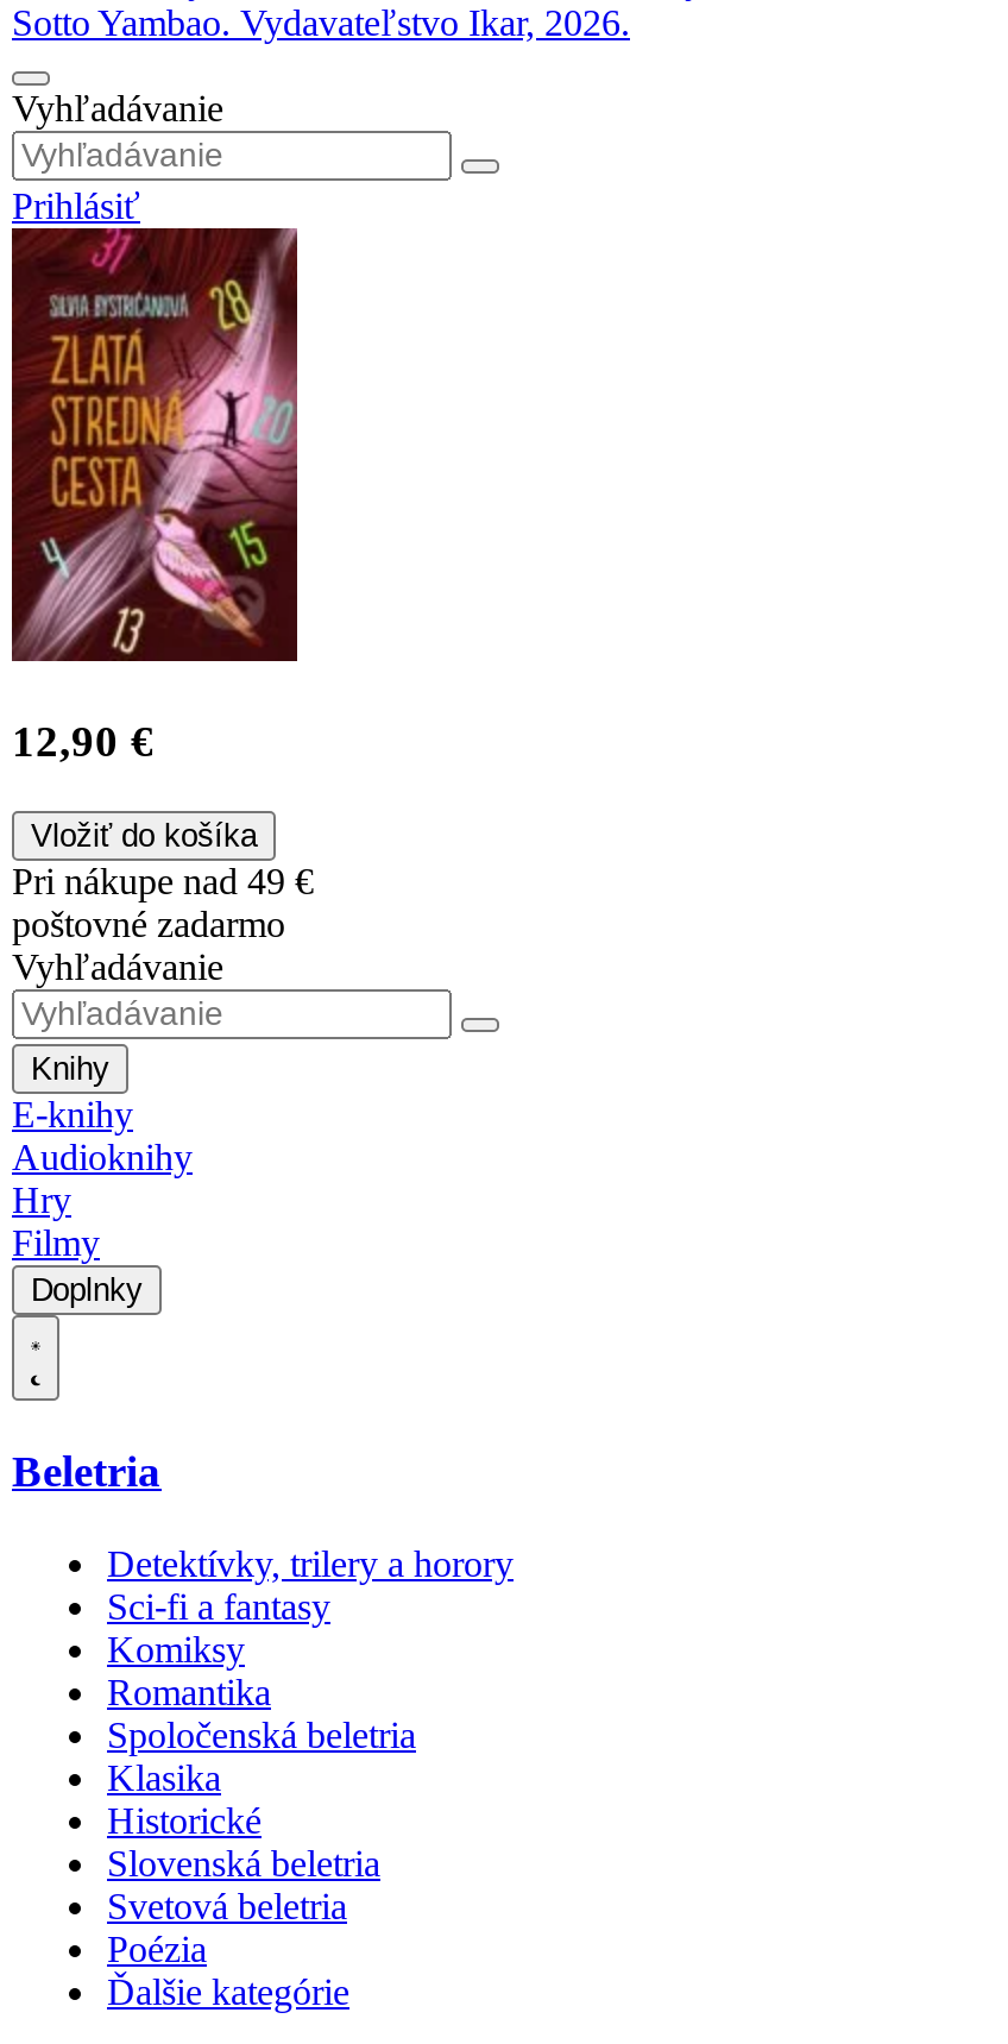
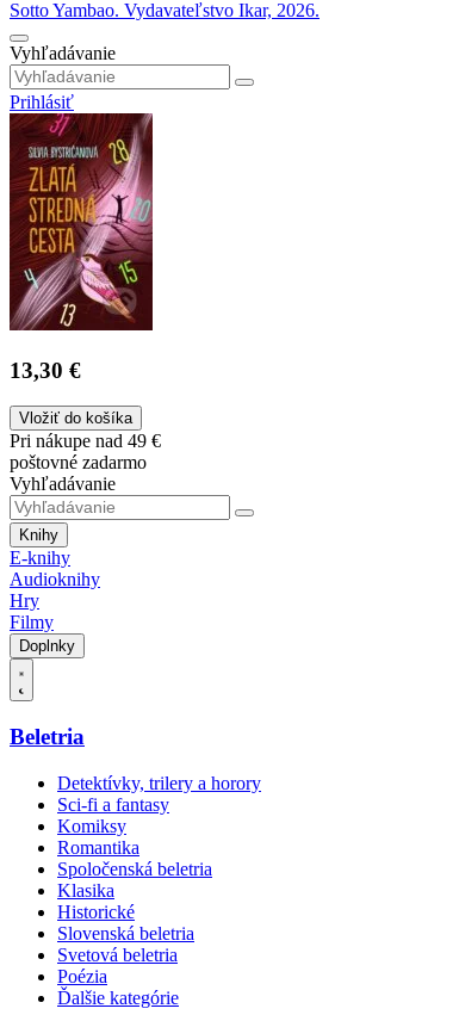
- 12,90 €
+ 13,30 €
